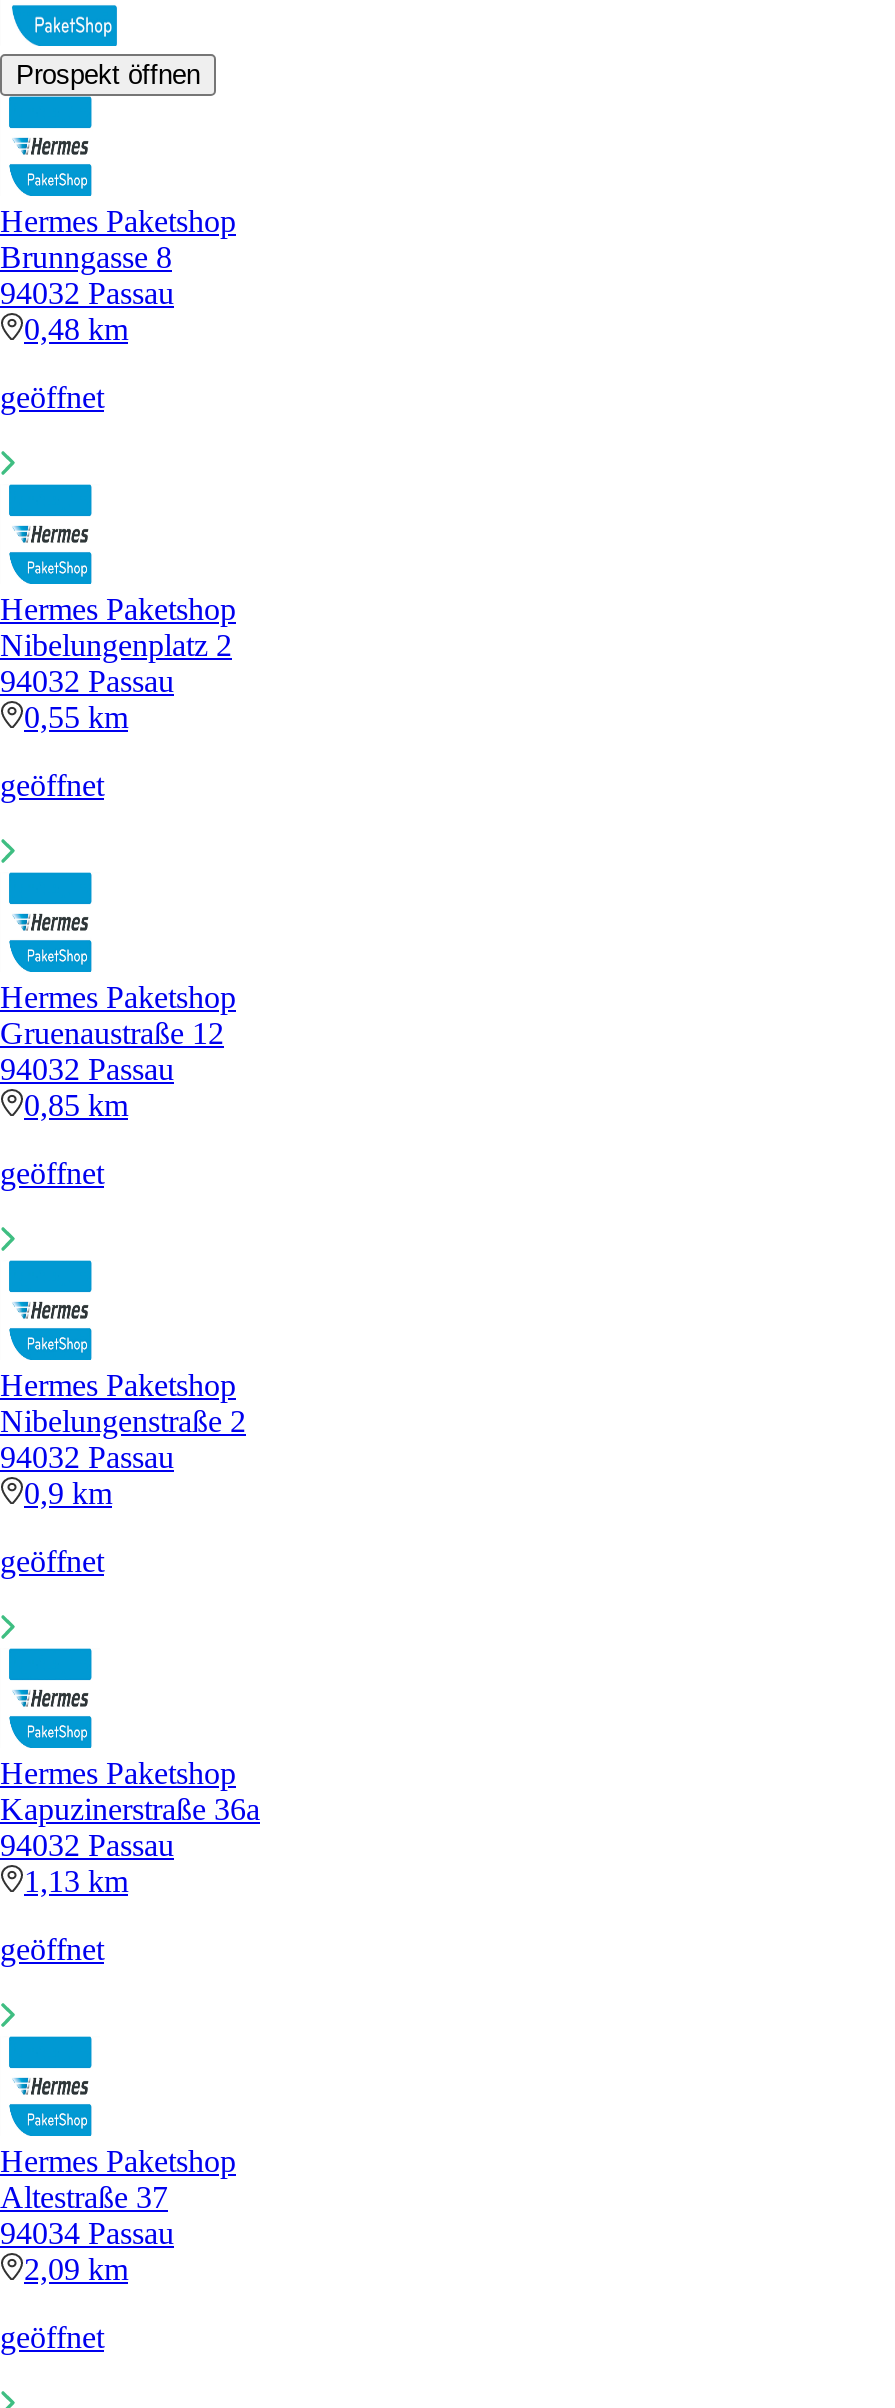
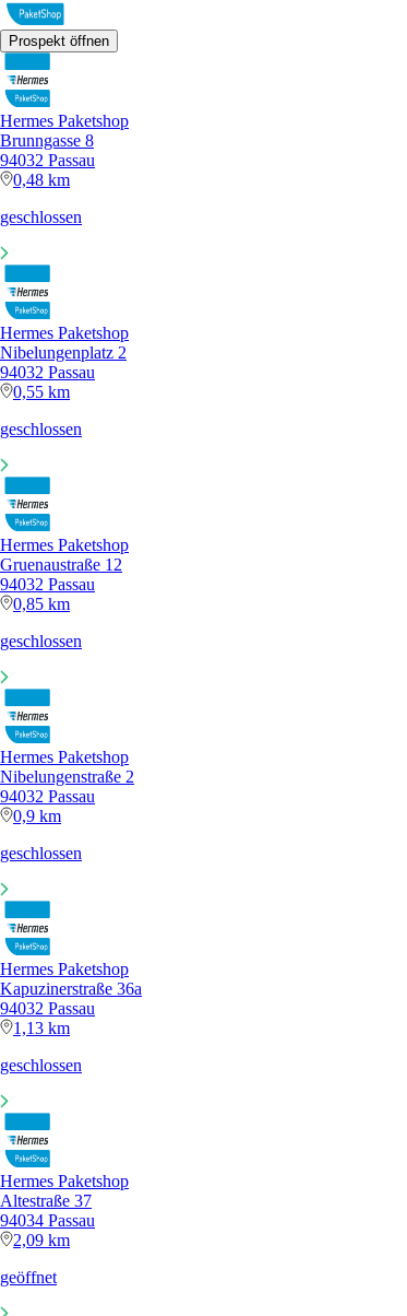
- geöffnet
+ geschlossen

- geöffnet
+ geschlossen

- geöffnet
+ geschlossen

- geöffnet
+ geschlossen

- geöffnet
+ geschlossen
